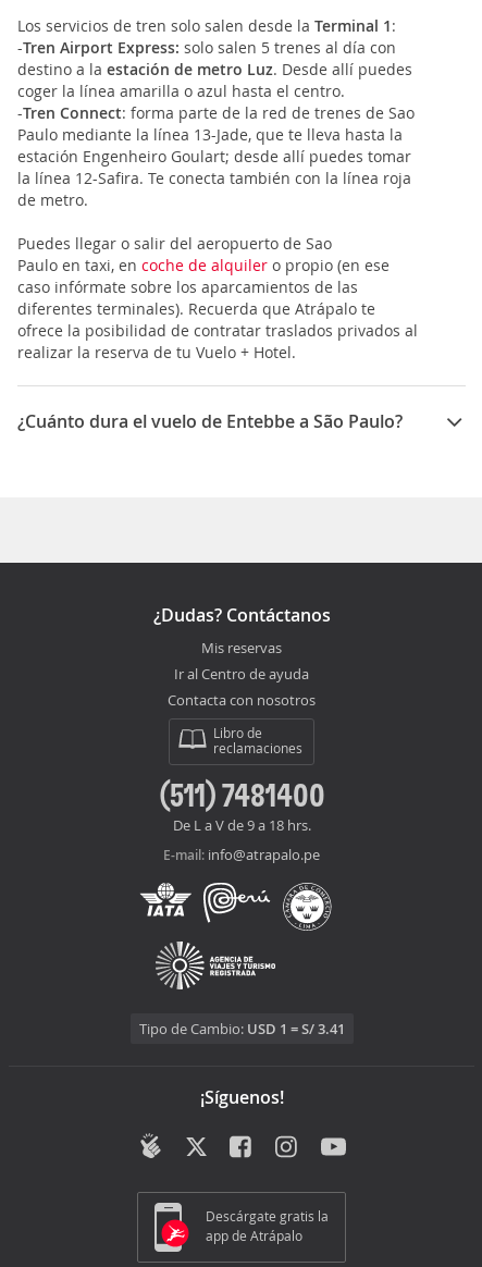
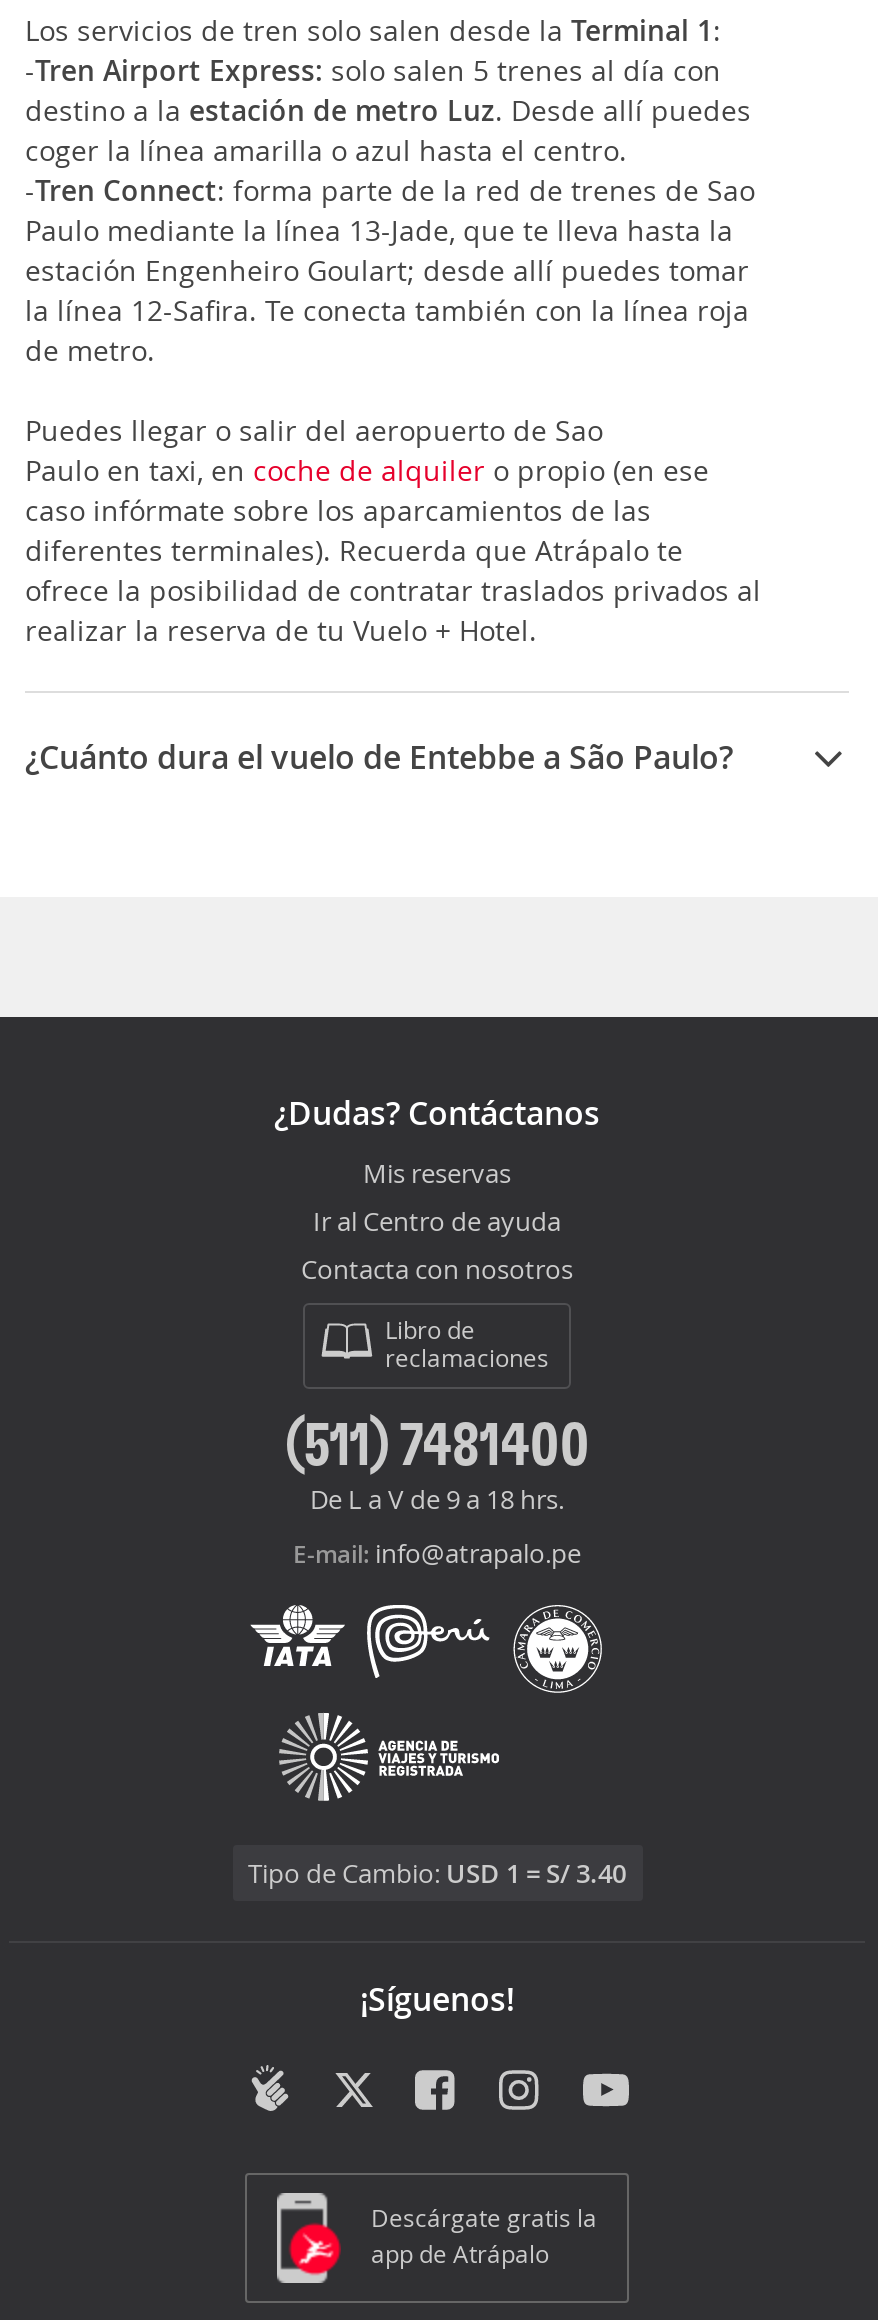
- Tipo de Cambio: USD 1 = S/ 3.41
+ Tipo de Cambio: USD 1 = S/ 3.40
